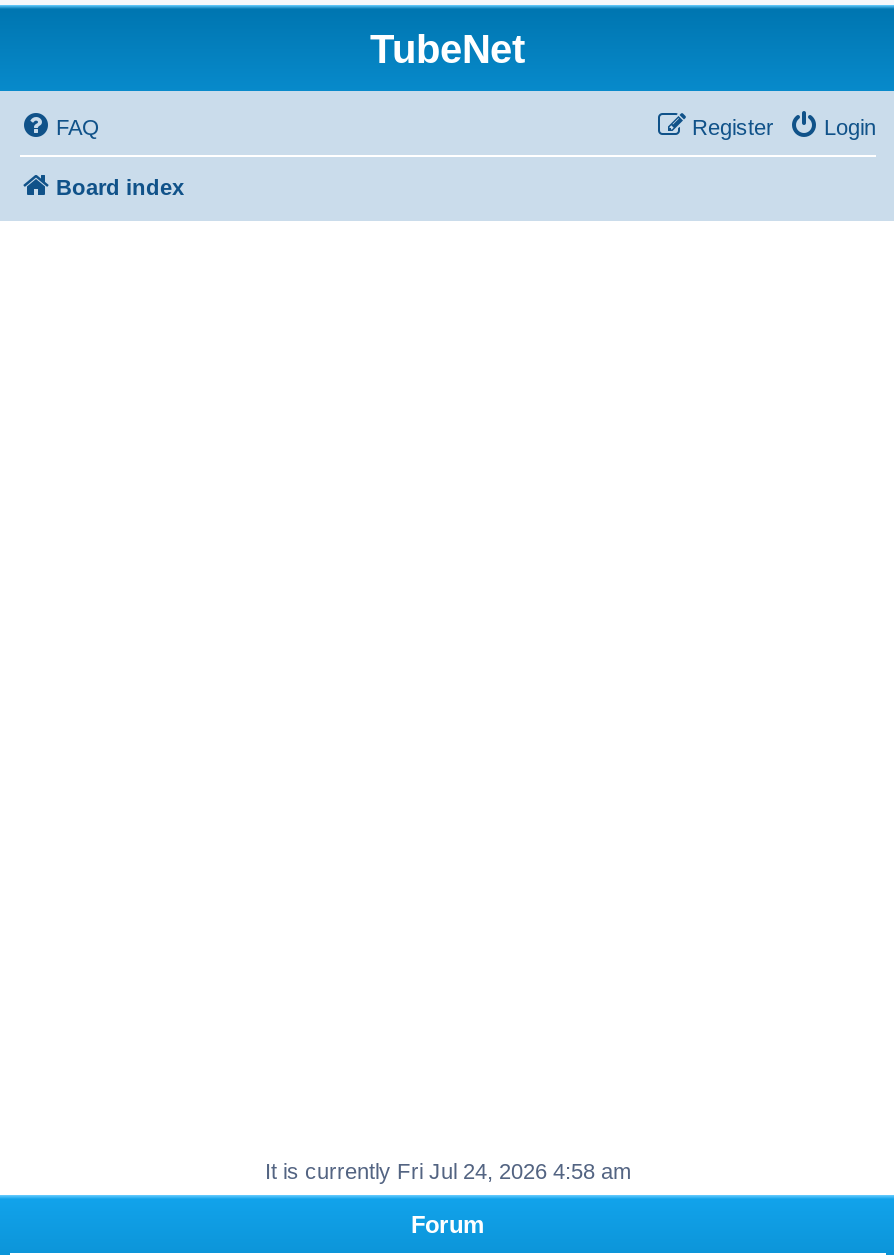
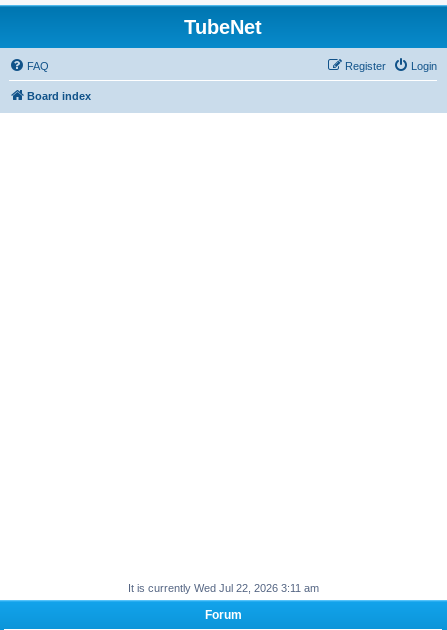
- It is currently Fri Jul 24, 2026 4:58 am
+ It is currently Wed Jul 22, 2026 3:11 am
